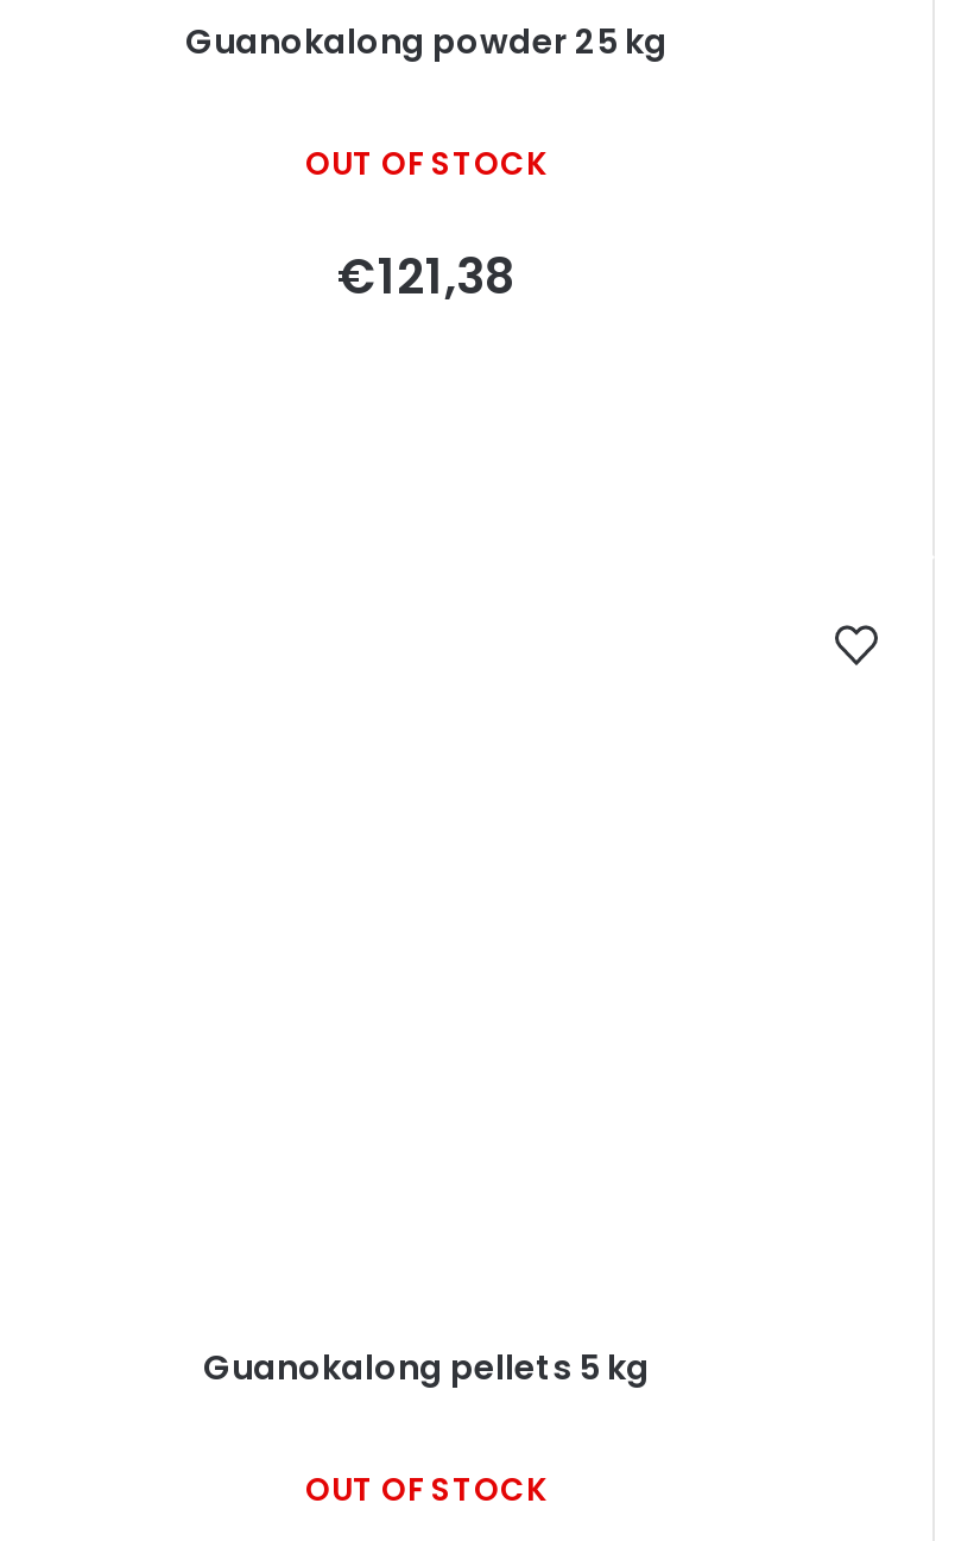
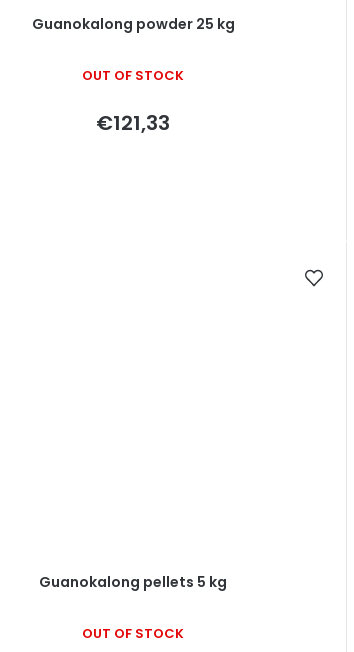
- €121,38
+ €121,33
